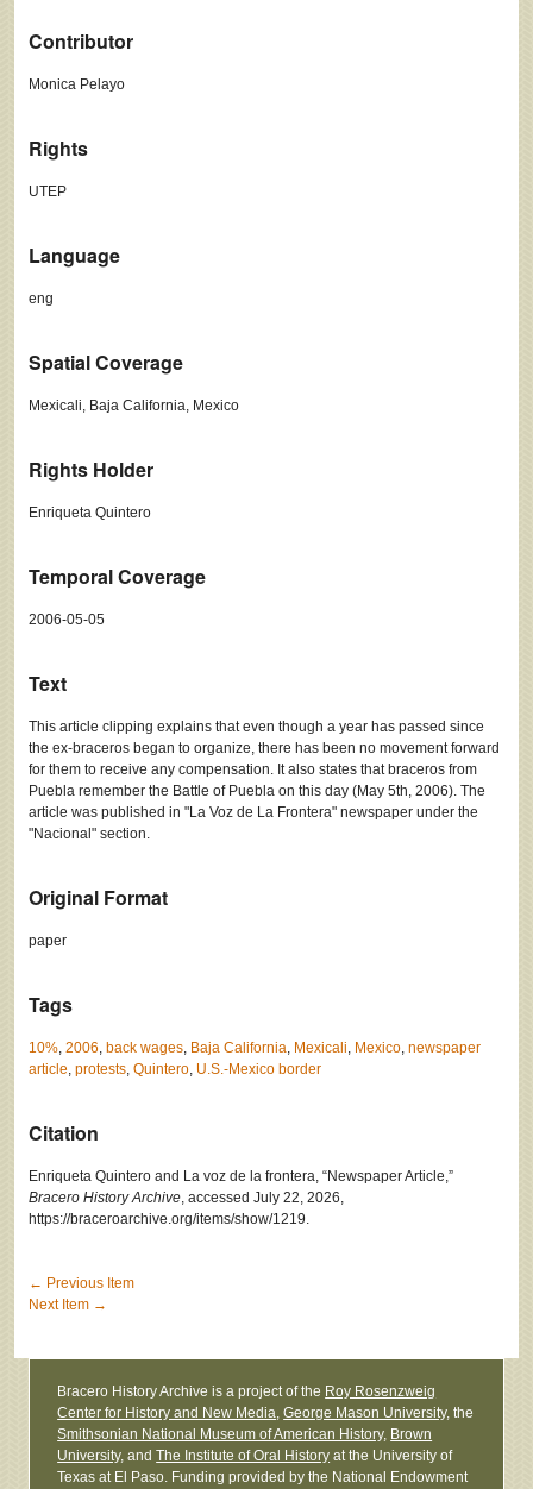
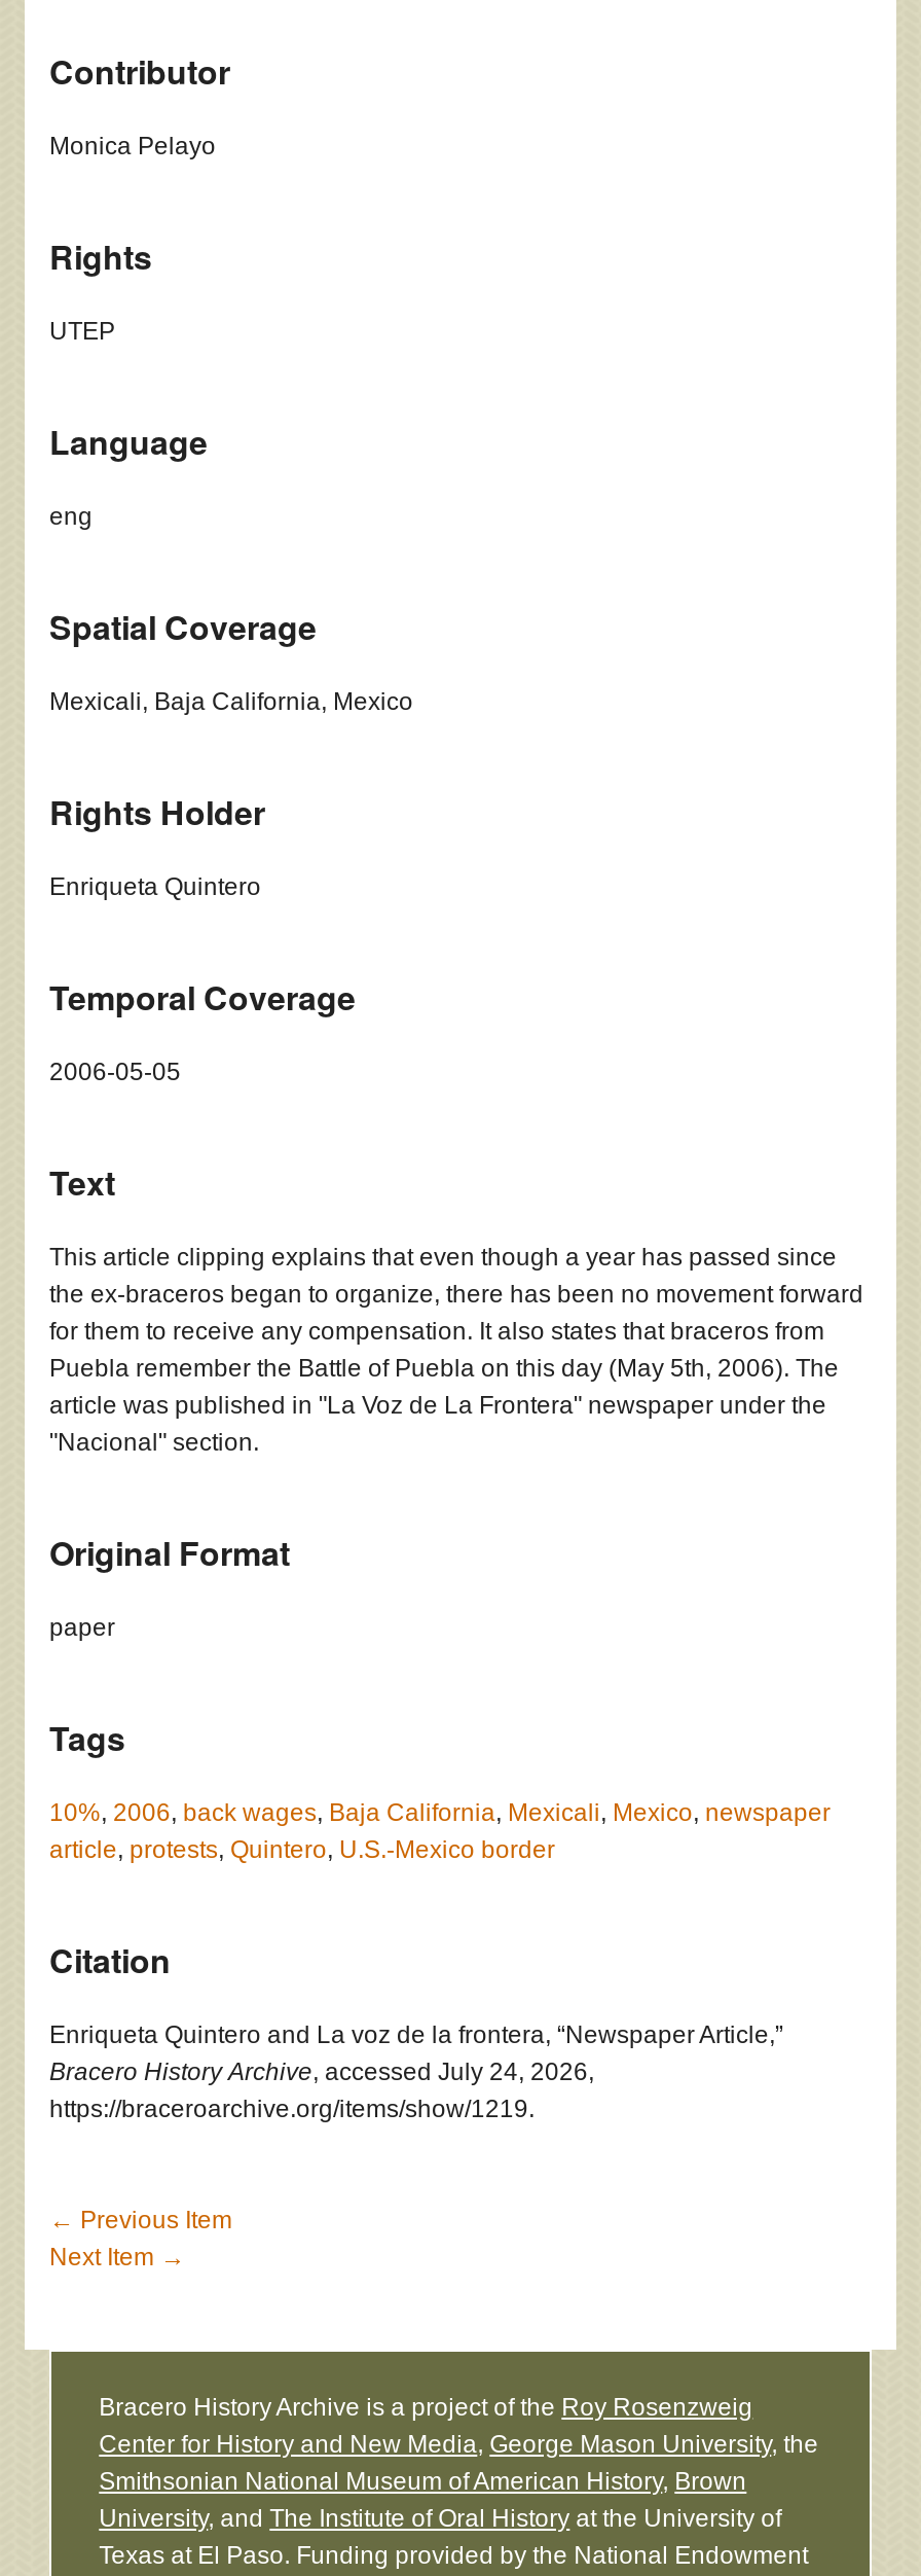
- Bracero History Archive, accessed July 22, 2026,
+ Bracero History Archive, accessed July 24, 2026,
